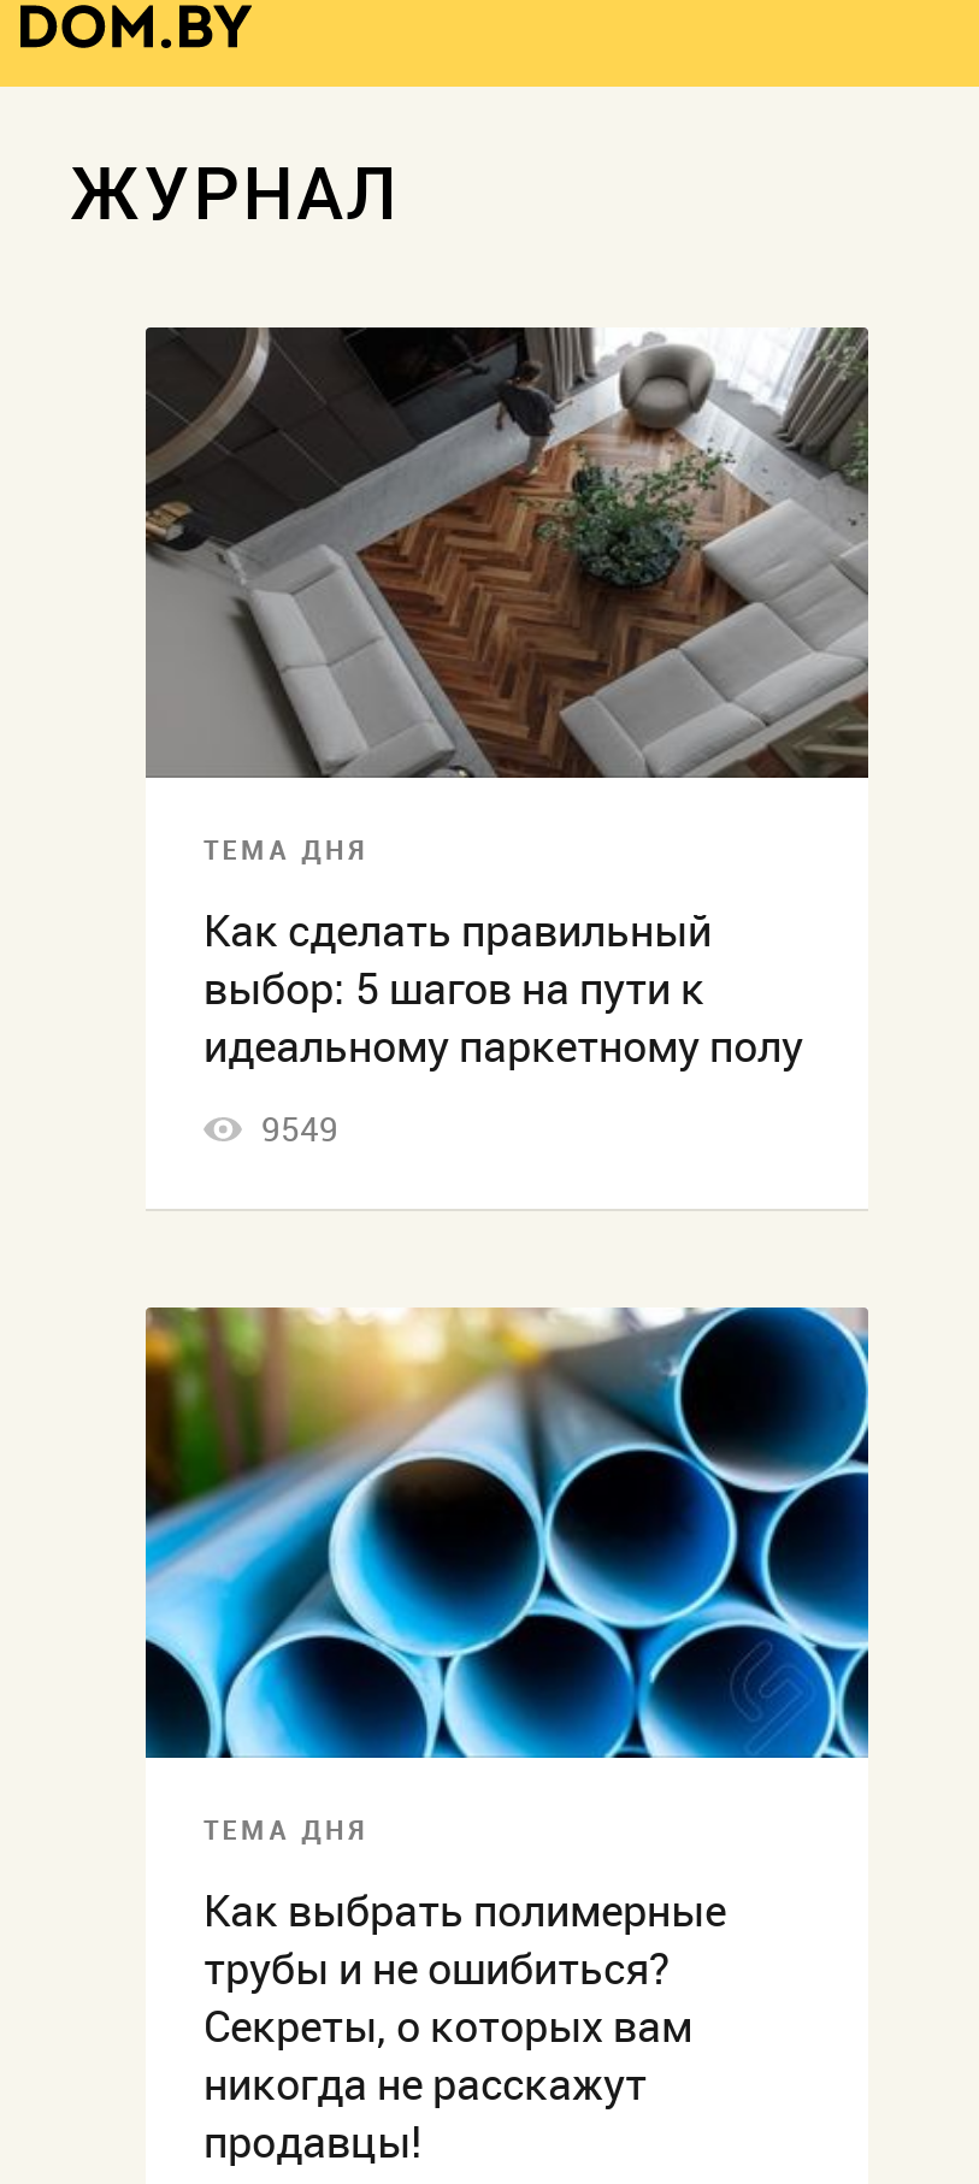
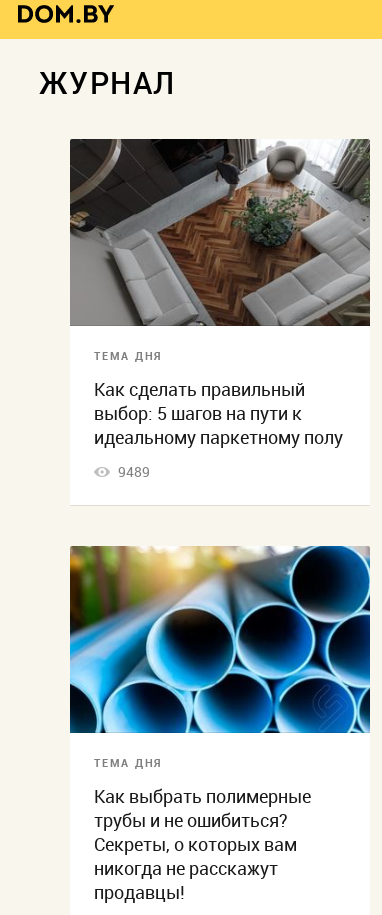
- 9549
+ 9489
